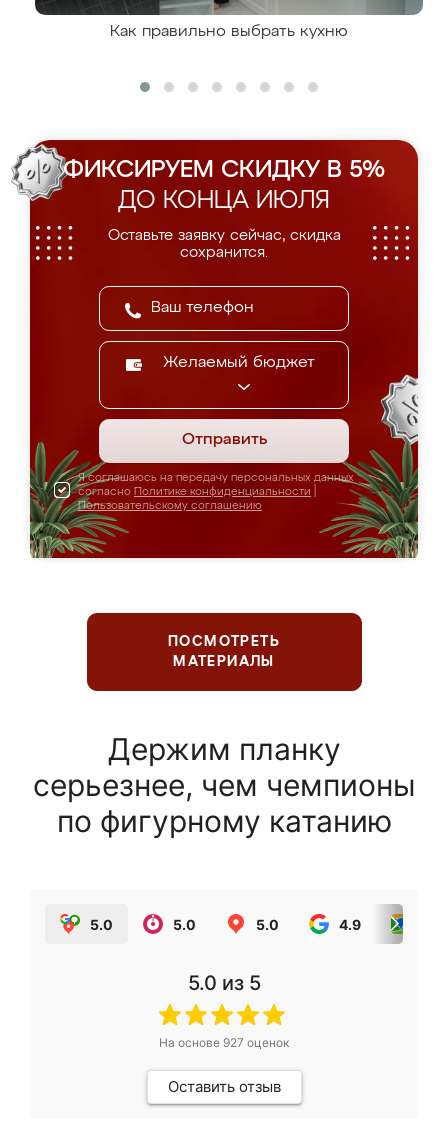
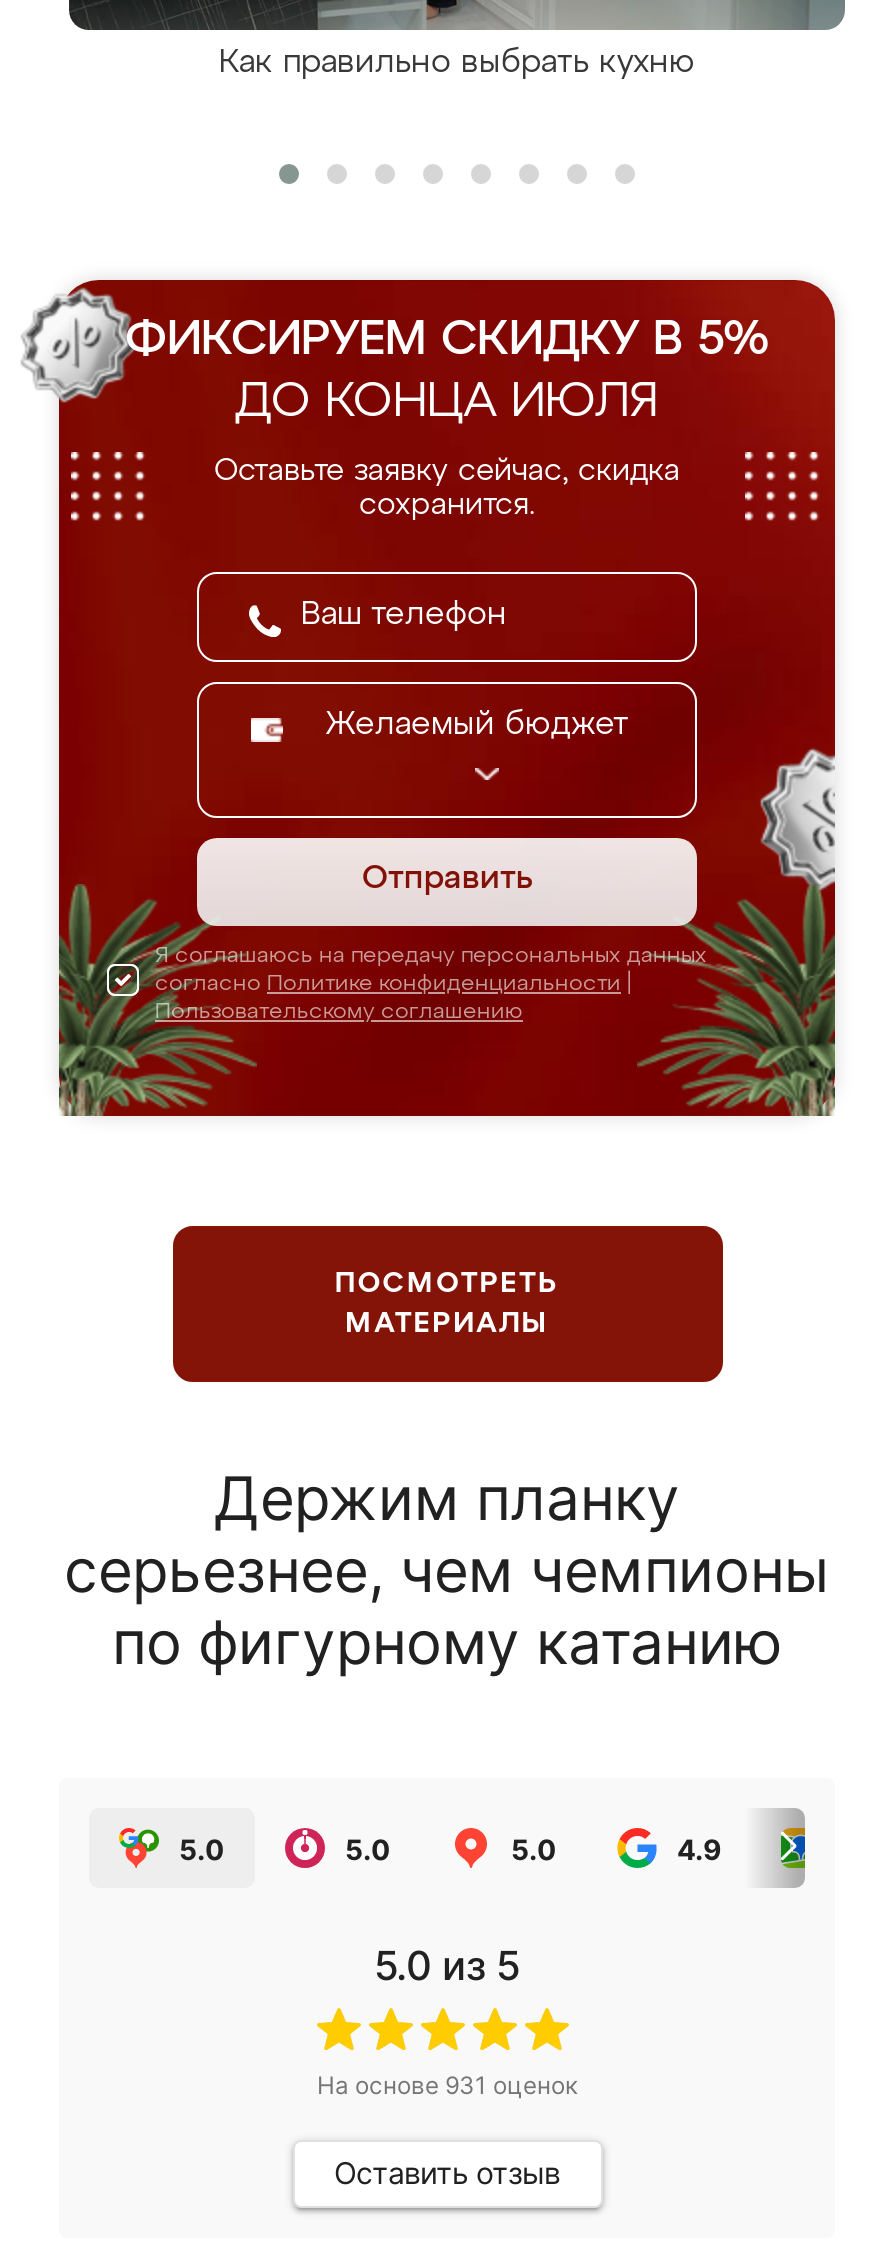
- На основе 927 оценок
+ На основе 931 оценок
